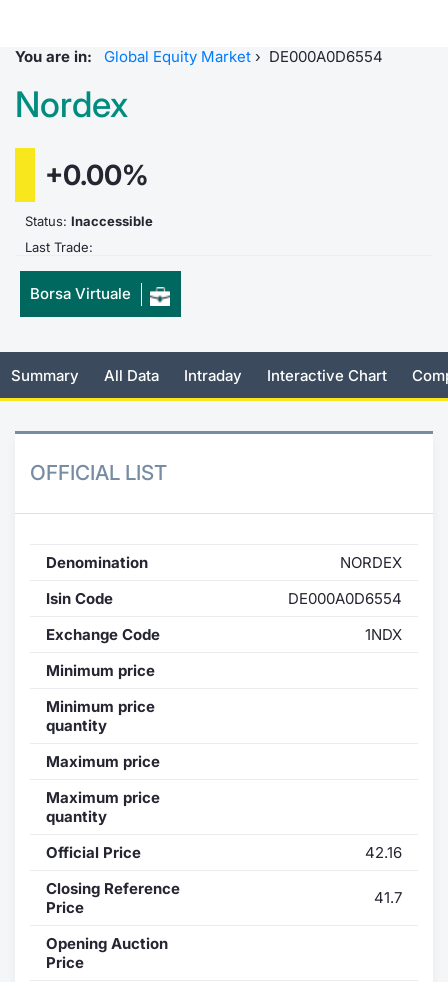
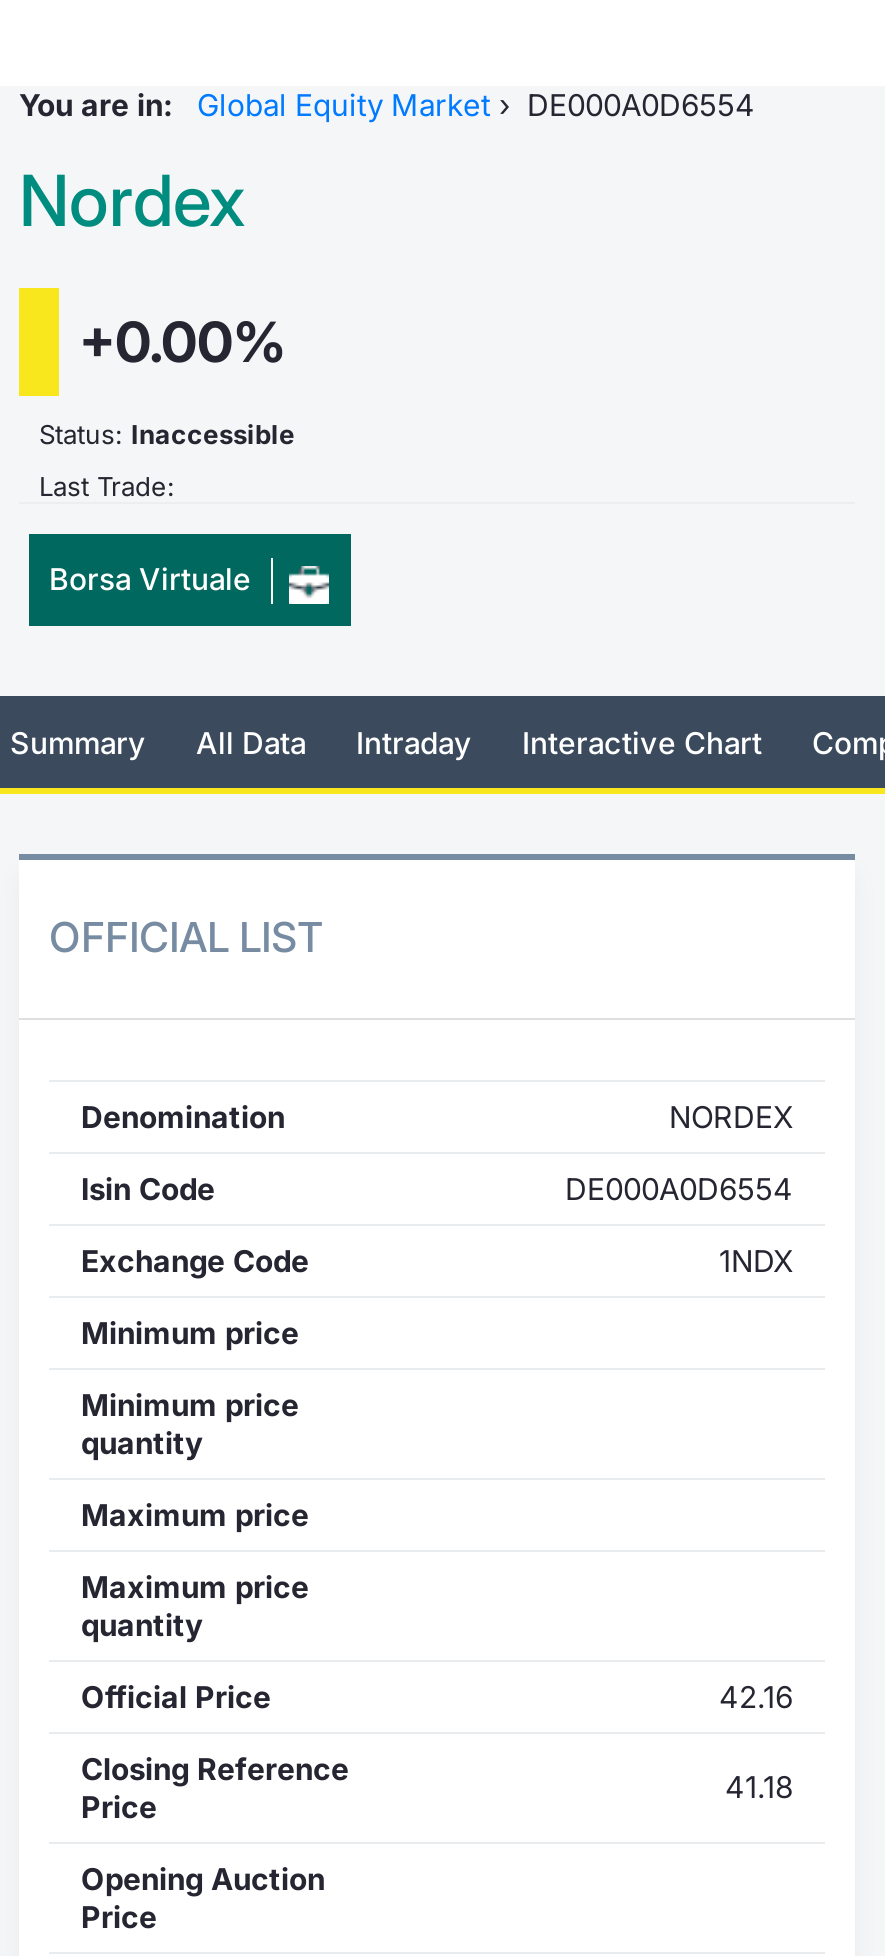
- 41.7
+ 41.18
